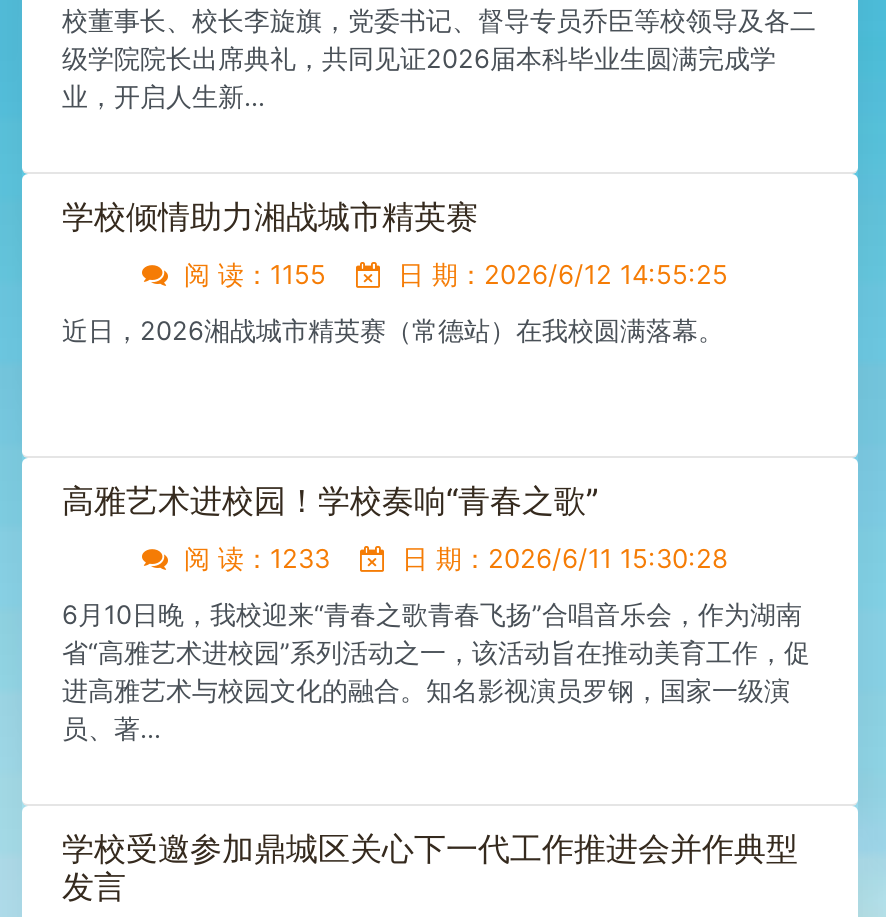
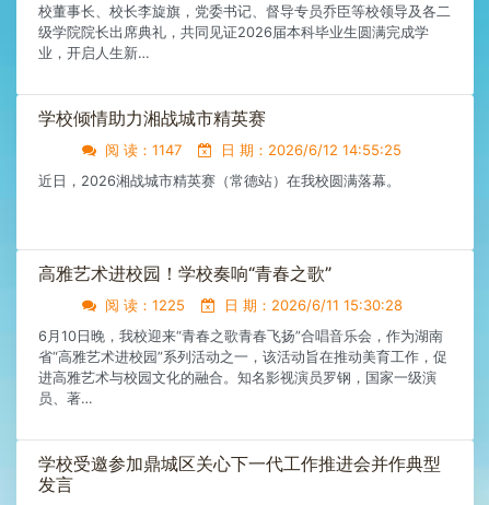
- 阅 读：1155
+ 阅 读：1147

- 阅 读：1233
+ 阅 读：1225
